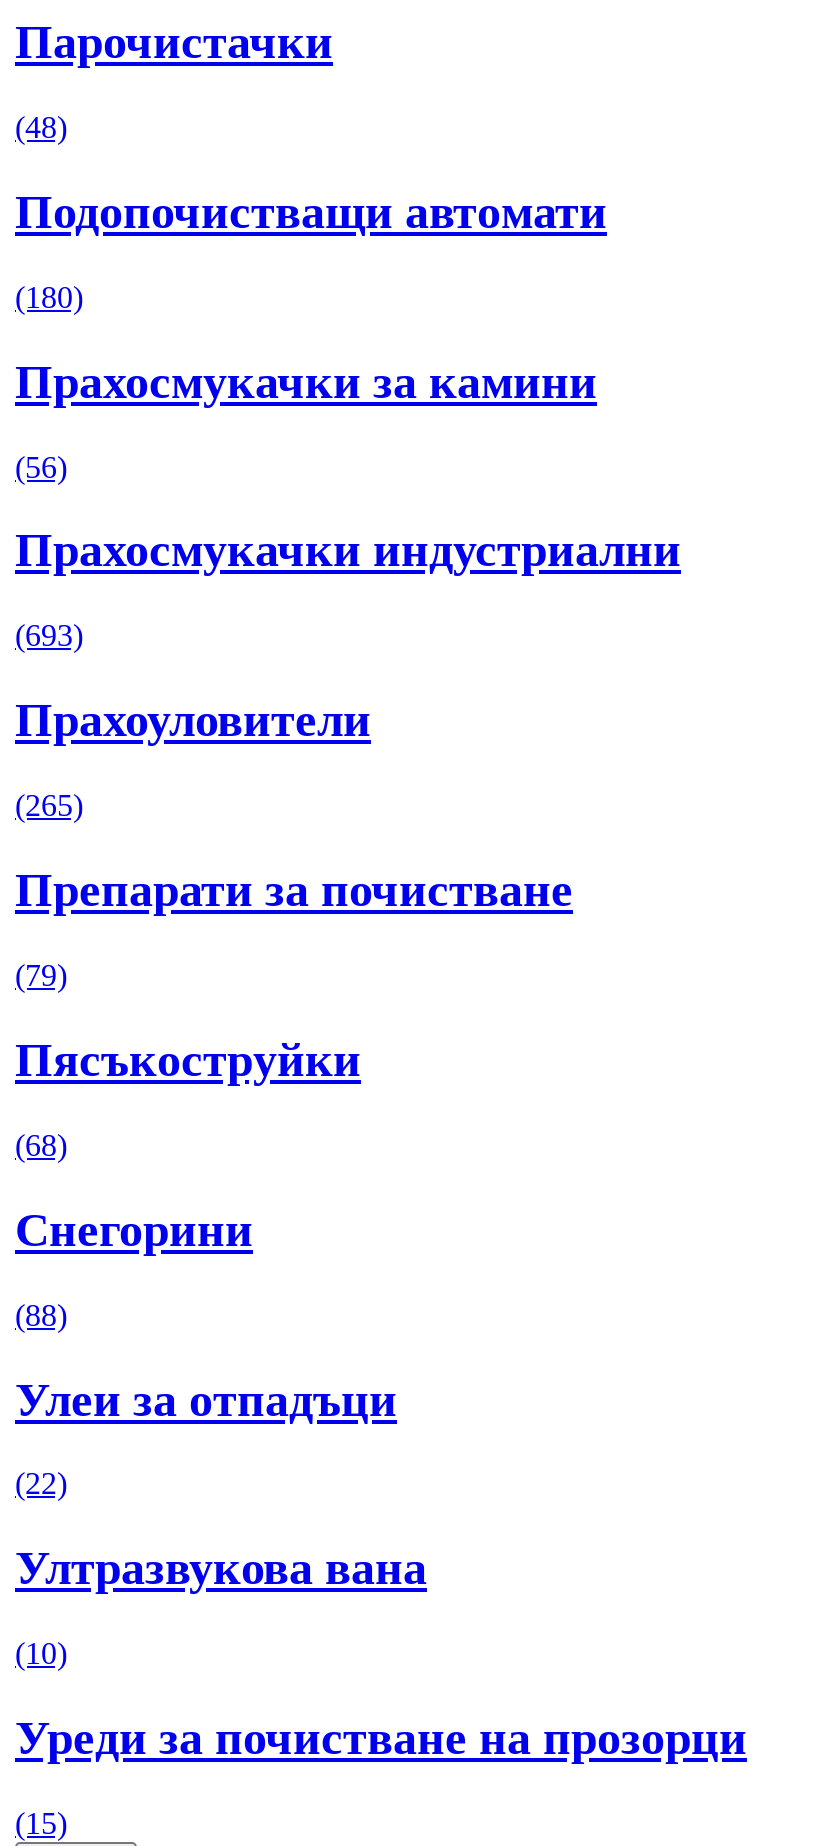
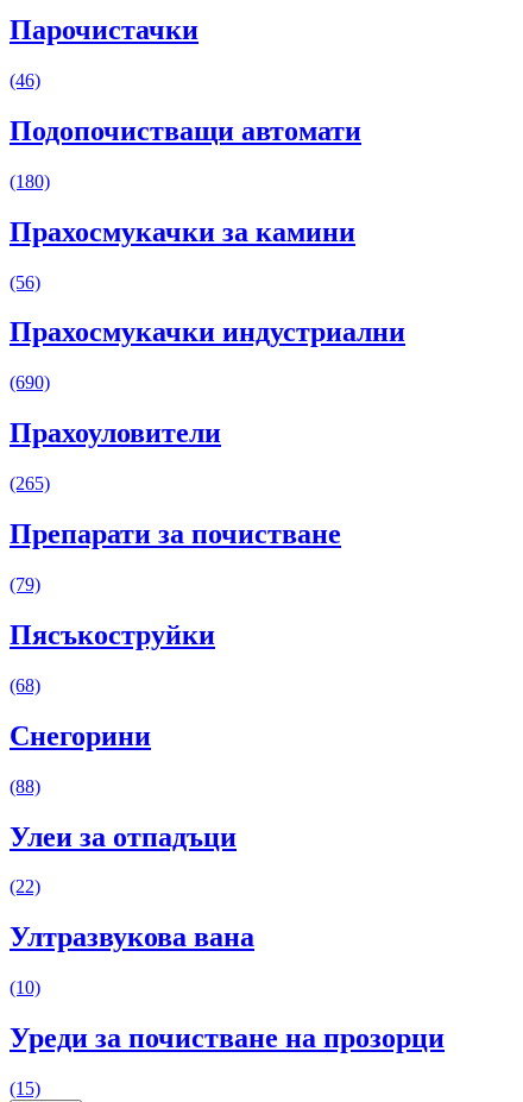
- (48)
+ (46)

- (693)
+ (690)
